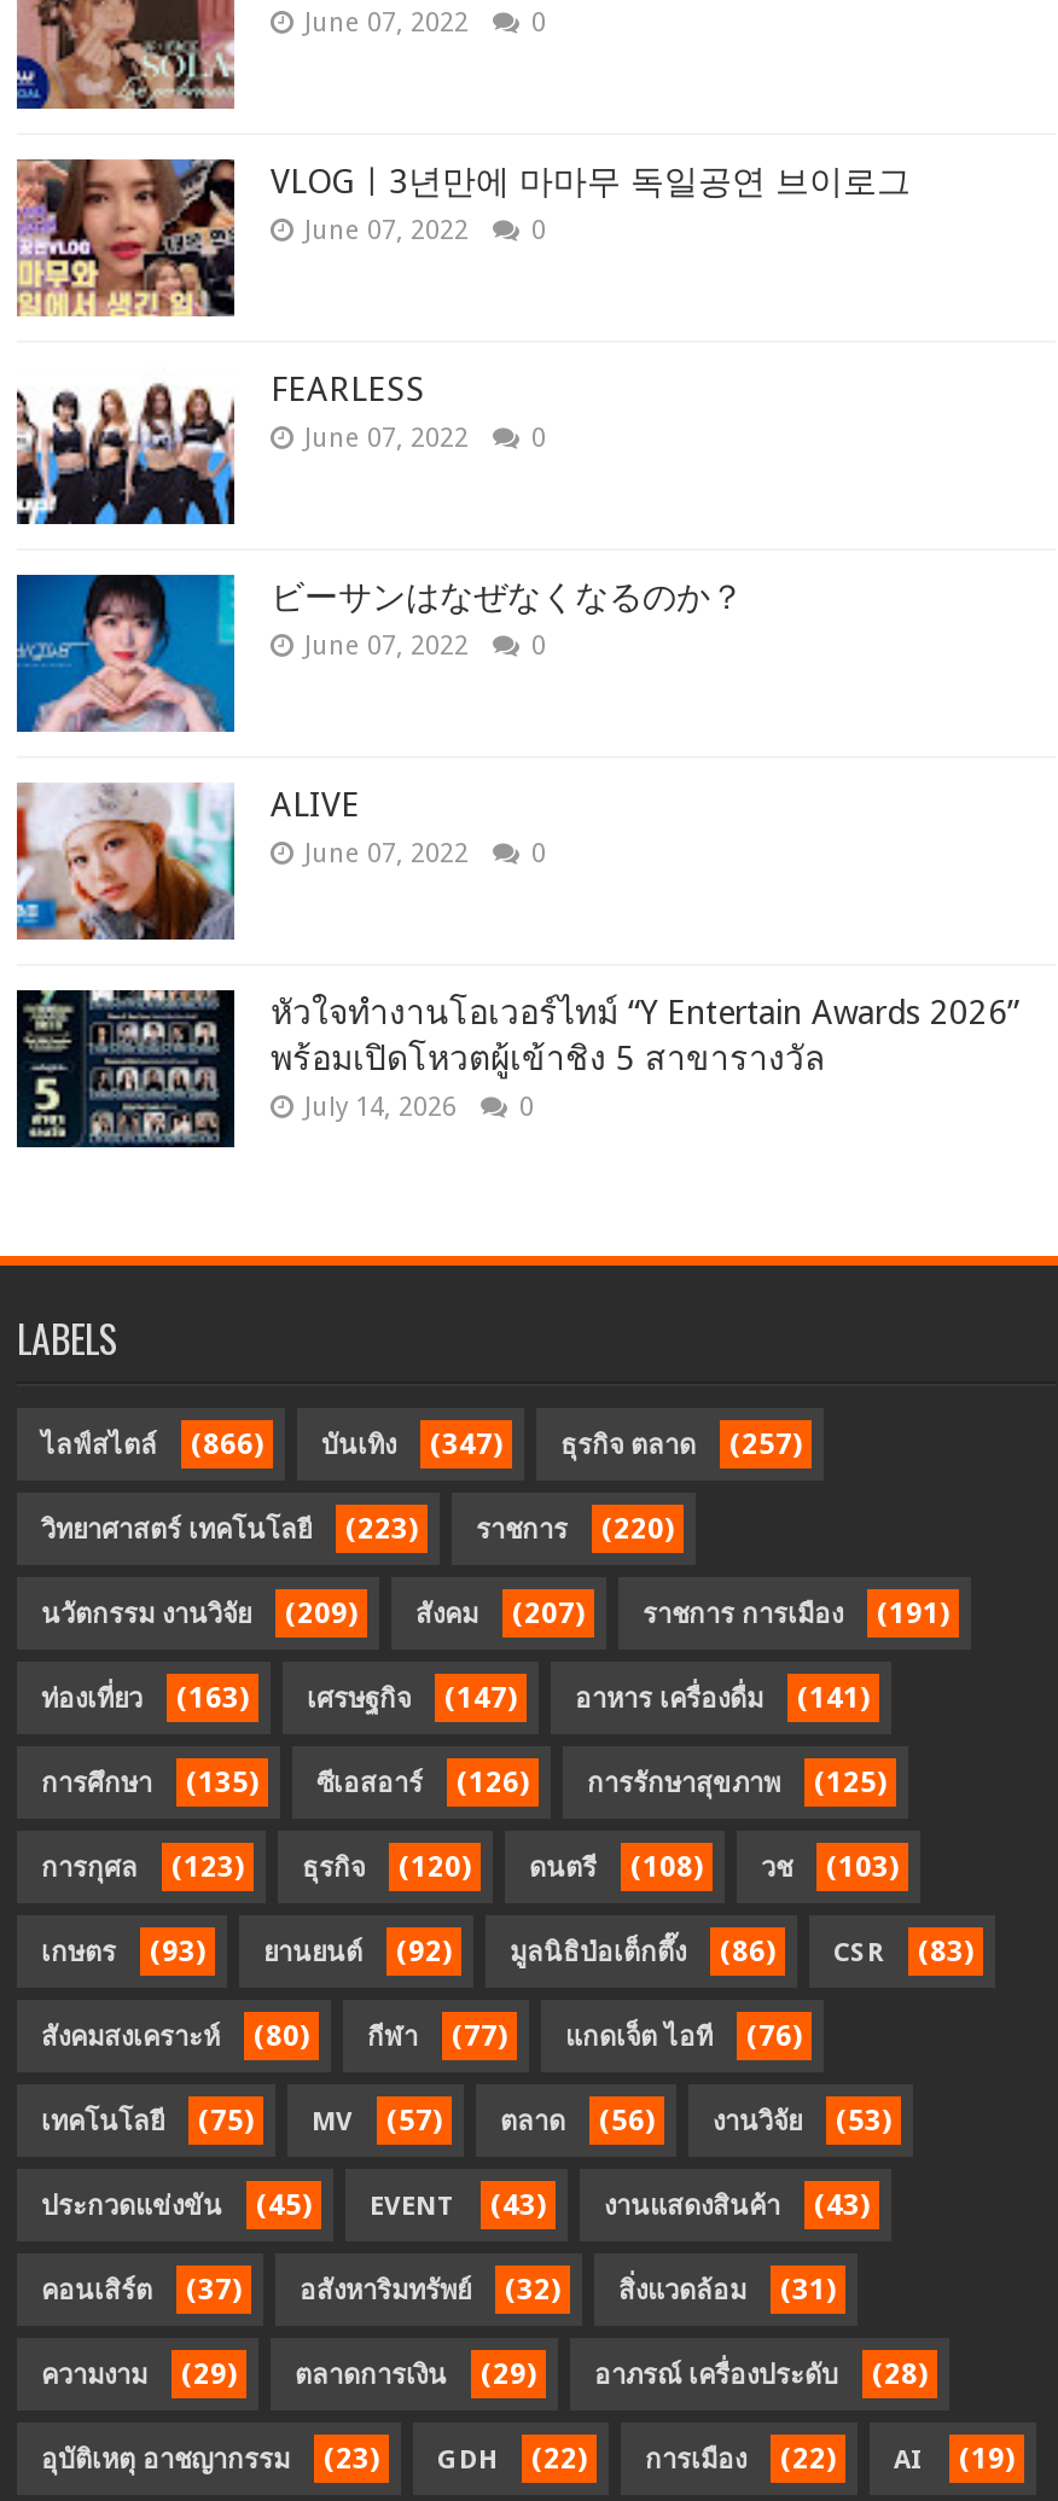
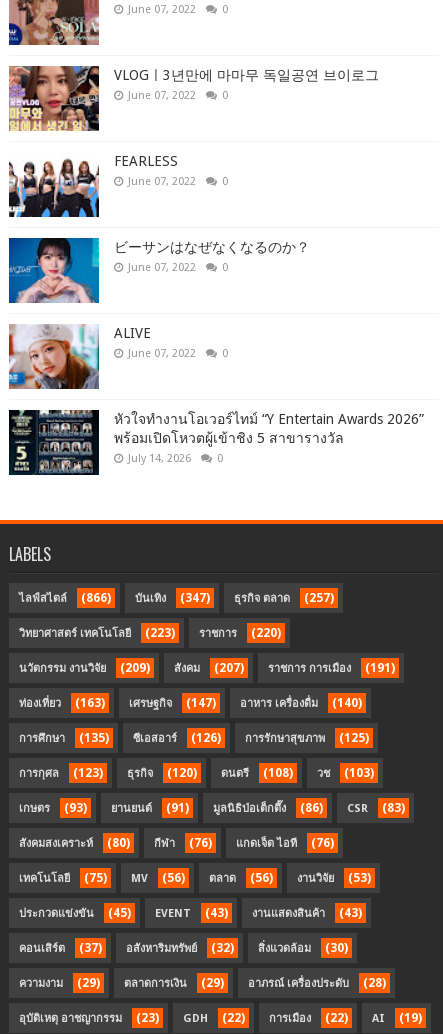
- ท่องเที่ยว (163) เศรษฐกิจ (147) อาหาร เครื่องดื่ม (141)
+ ท่องเที่ยว (163) เศรษฐกิจ (147) อาหาร เครื่องดื่ม (140)

- เกษตร (93) ยานยนต์ (92) มูลนิธิป่อเต็กตึ๊ง (86) CSR (83)
+ เกษตร (93) ยานยนต์ (91) มูลนิธิป่อเต็กตึ๊ง (86) CSR (83)

- สังคมสงเคราะห์ (80) กีฬา (77) แกดเจ็ต ไอที (76)
+ สังคมสงเคราะห์ (80) กีฬา (76) แกดเจ็ต ไอที (76)

- เทคโนโลยี (75) MV (57) ตลาด (56) งานวิจัย (53)
+ เทคโนโลยี (75) MV (56) ตลาด (56) งานวิจัย (53)

- คอนเสิร์ต (37) อสังหาริมทรัพย์ (32) สิ่งแวดล้อม (31)
+ คอนเสิร์ต (37) อสังหาริมทรัพย์ (32) สิ่งแวดล้อม (30)
